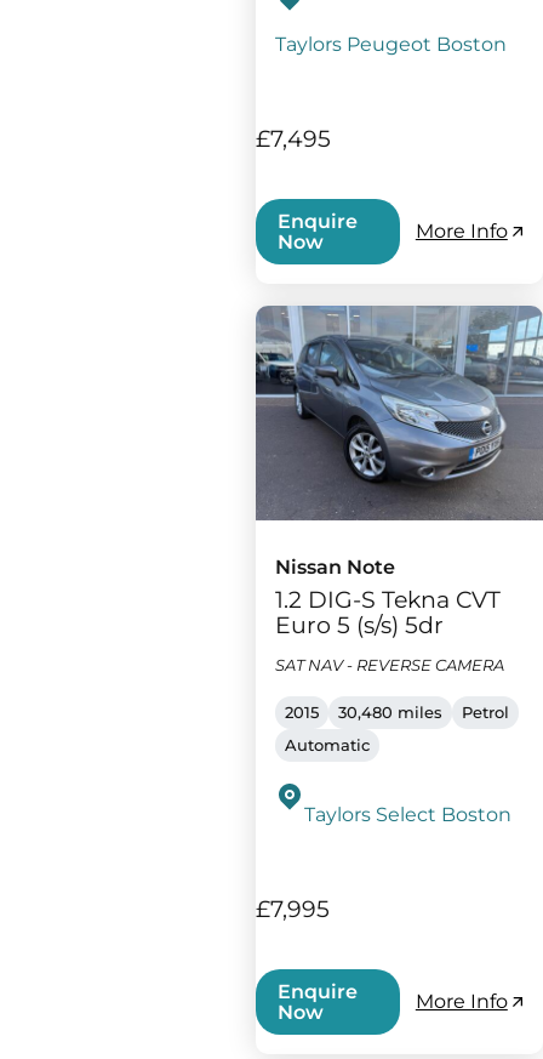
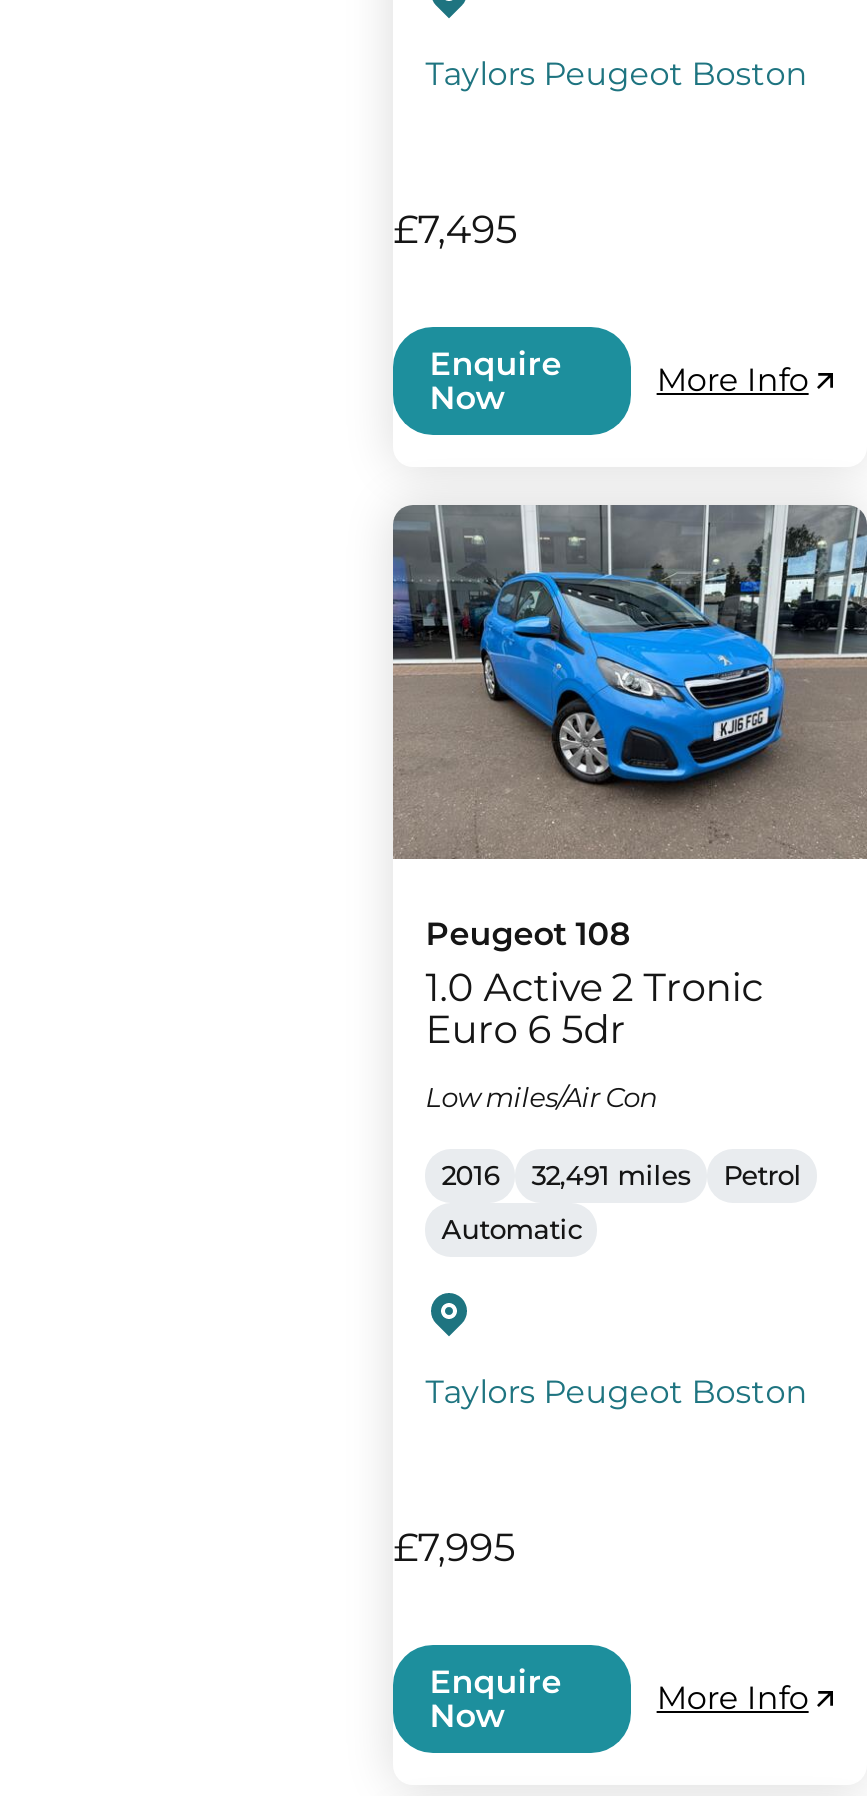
- [image]
- Nissan Note
- 1.2 DIG-S Tekna CVT
- Euro 5 (s/s) 5dr
+ [image]
+ Peugeot 108
+ 1.0 Active 2 Tronic
+ Euro 6 5dr

- SAT NAV - REVERSE CAMERA
+ Low miles/Air Con

- 2015
- 30,480 miles
+ 2016
+ 32,491 miles

- Taylors Select Boston
+ Taylors Peugeot Boston
